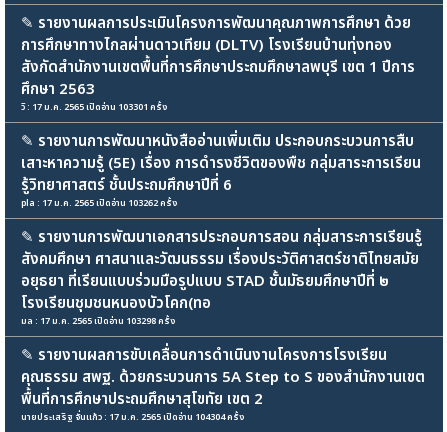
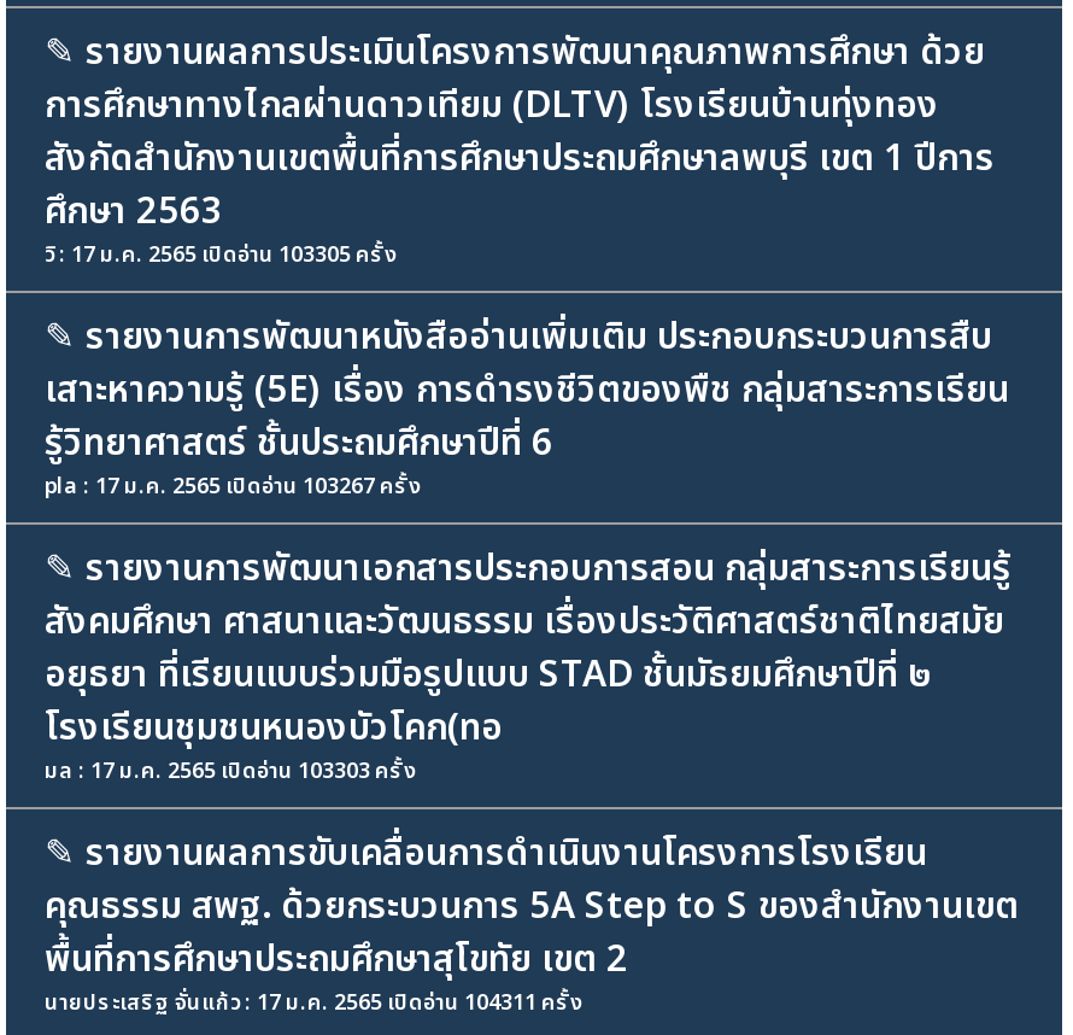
- วิ : 17 ม.ค. 2565 เปิดอ่าน 103301 ครั้ง
+ วิ : 17 ม.ค. 2565 เปิดอ่าน 103305 ครั้ง

- pla : 17 ม.ค. 2565 เปิดอ่าน 103262 ครั้ง
+ pla : 17 ม.ค. 2565 เปิดอ่าน 103267 ครั้ง

- มล : 17 ม.ค. 2565 เปิดอ่าน 103298 ครั้ง
+ มล : 17 ม.ค. 2565 เปิดอ่าน 103303 ครั้ง

- นายประเสริฐ จั่นแก้ว : 17 ม.ค. 2565 เปิดอ่าน 104304 ครั้ง
+ นายประเสริฐ จั่นแก้ว : 17 ม.ค. 2565 เปิดอ่าน 104311 ครั้ง
